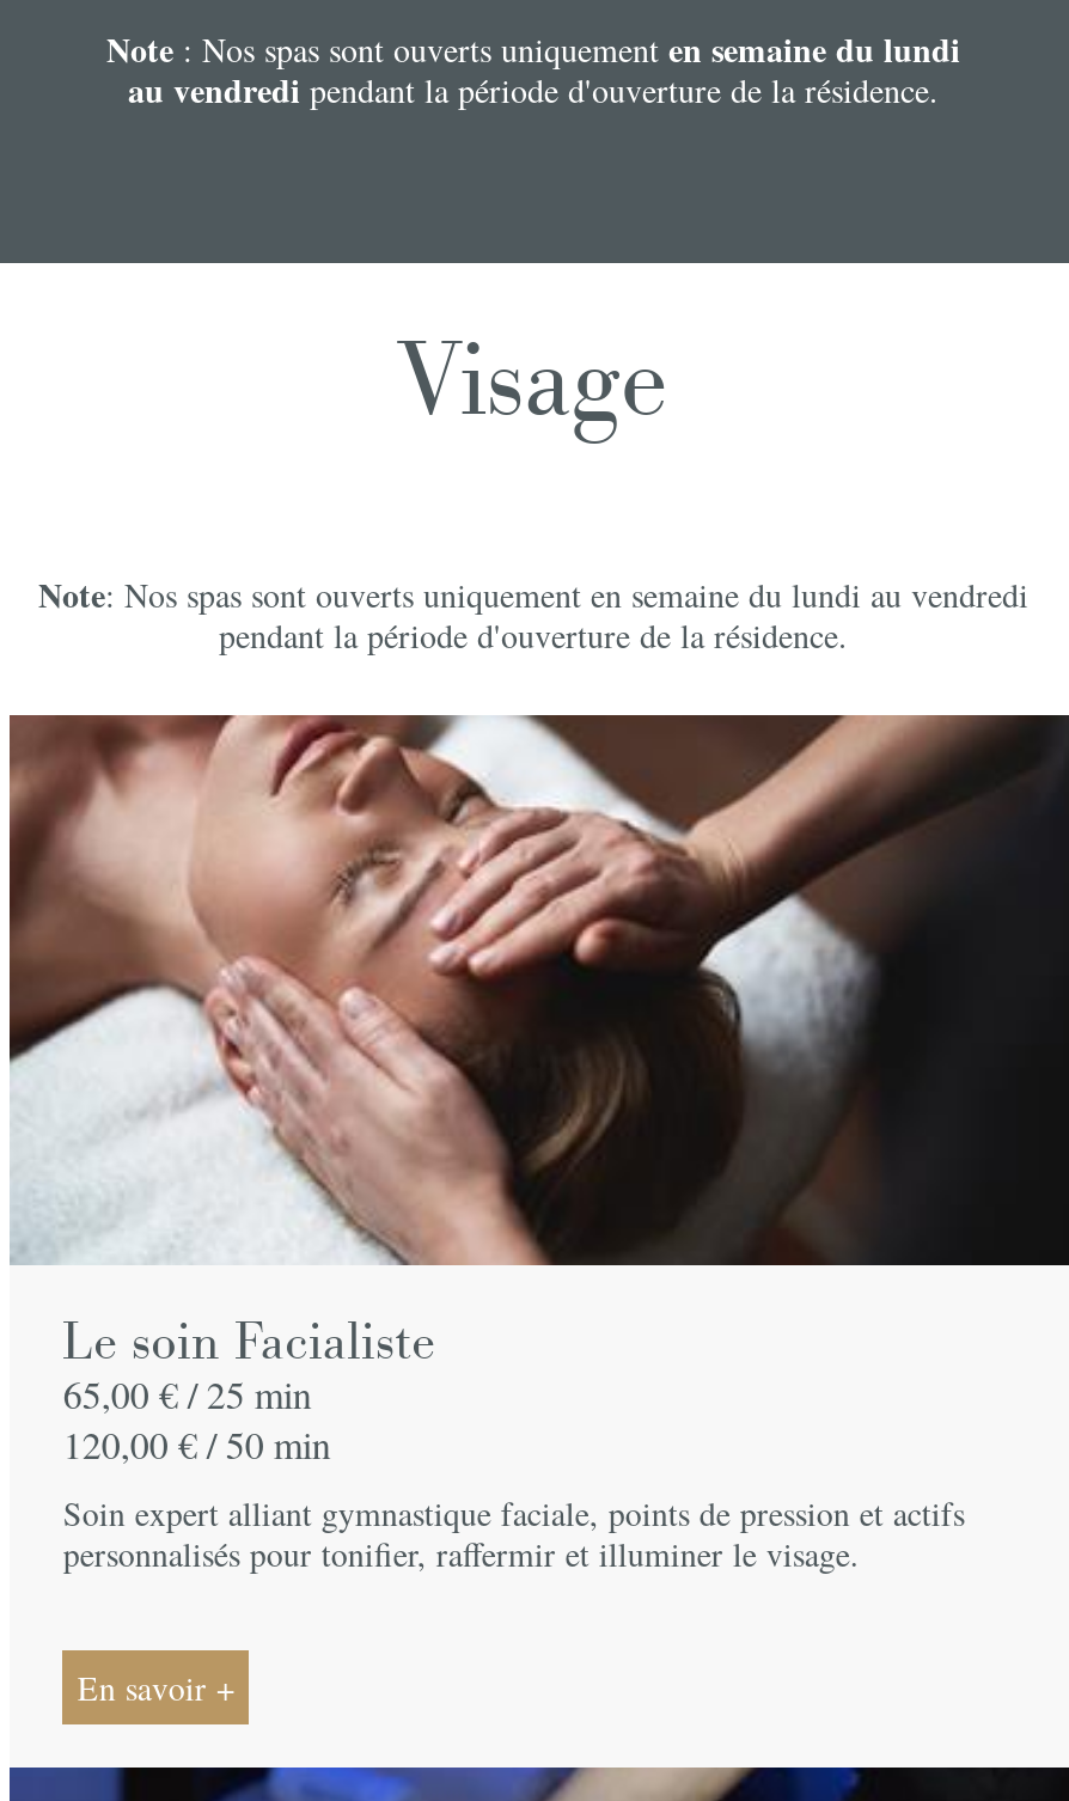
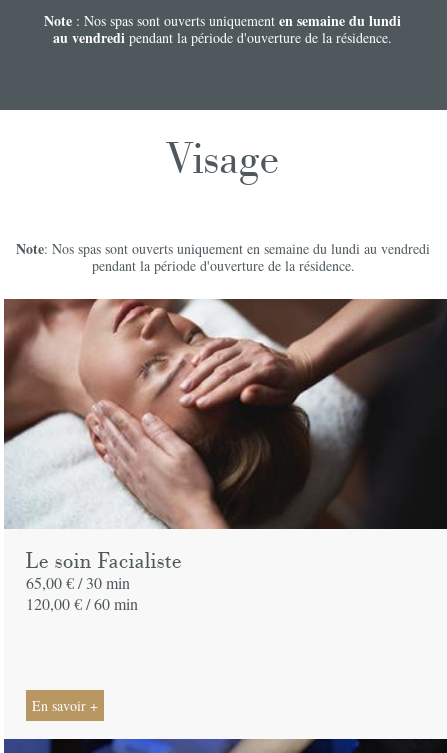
- 65,00 € / 25 min
- 120,00 € / 50 min
- Soin expert alliant gymnastique faciale, points de pression et actifs
- personnalisés pour tonifier, raffermir et illuminer le visage.
+ 65,00 € / 30 min
+ 120,00 € /60 min
